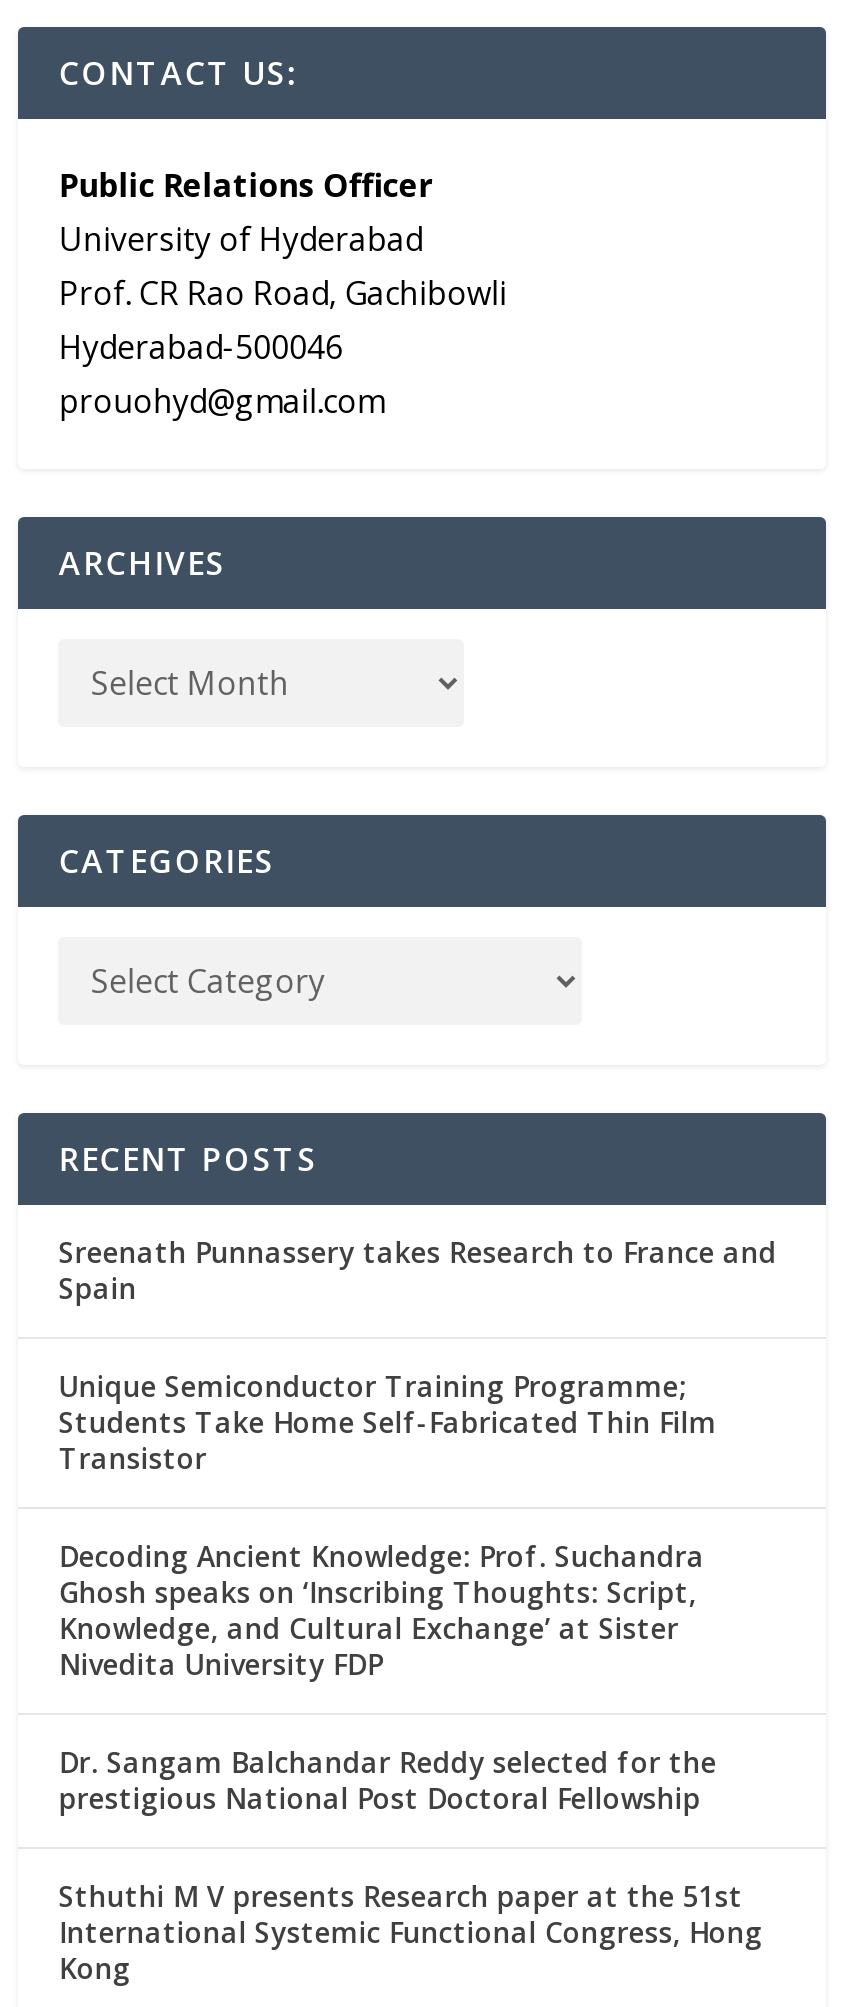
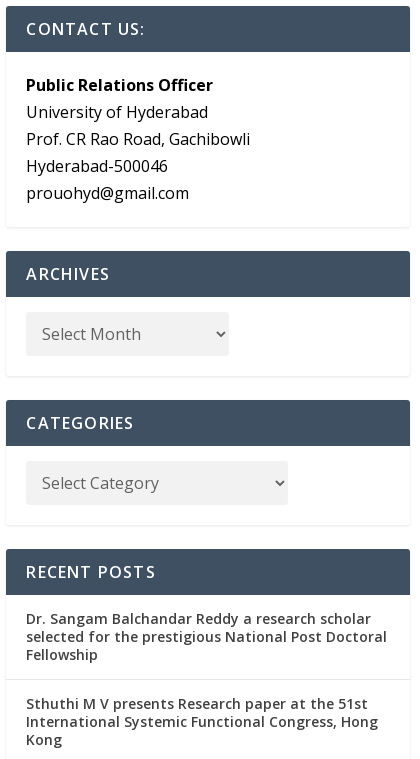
- Sreenath Punnassery takes Research to France and
- Spain
- Unique Semiconductor Training Programme;
- Students Take Home Self-Fabricated Thin Film
- Transistor
- Decoding Ancient Knowledge: Prof. Suchandra
- Ghosh speaks on ‘Inscribing Thoughts: Script,
- Knowledge, and Cultural Exchange’ at Sister
- Nivedita University FDP
- Dr. Sangam Balchandar Reddy selected for the
- prestigious National Post Doctoral Fellowship
+ Dr. Sangam Balchandar Reddy a research scholar
+ selected for the prestigious National Post Doctoral
+ Fellowship
